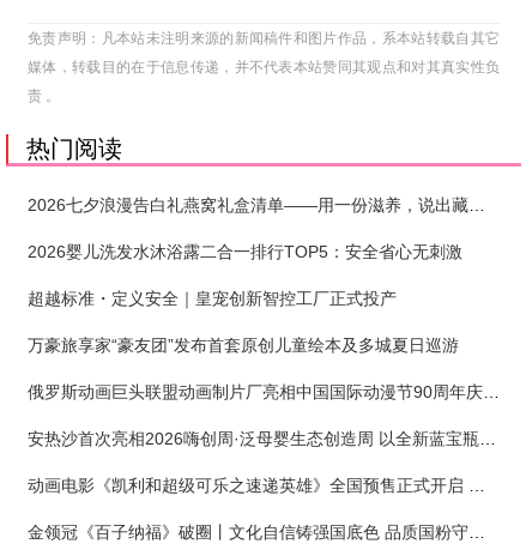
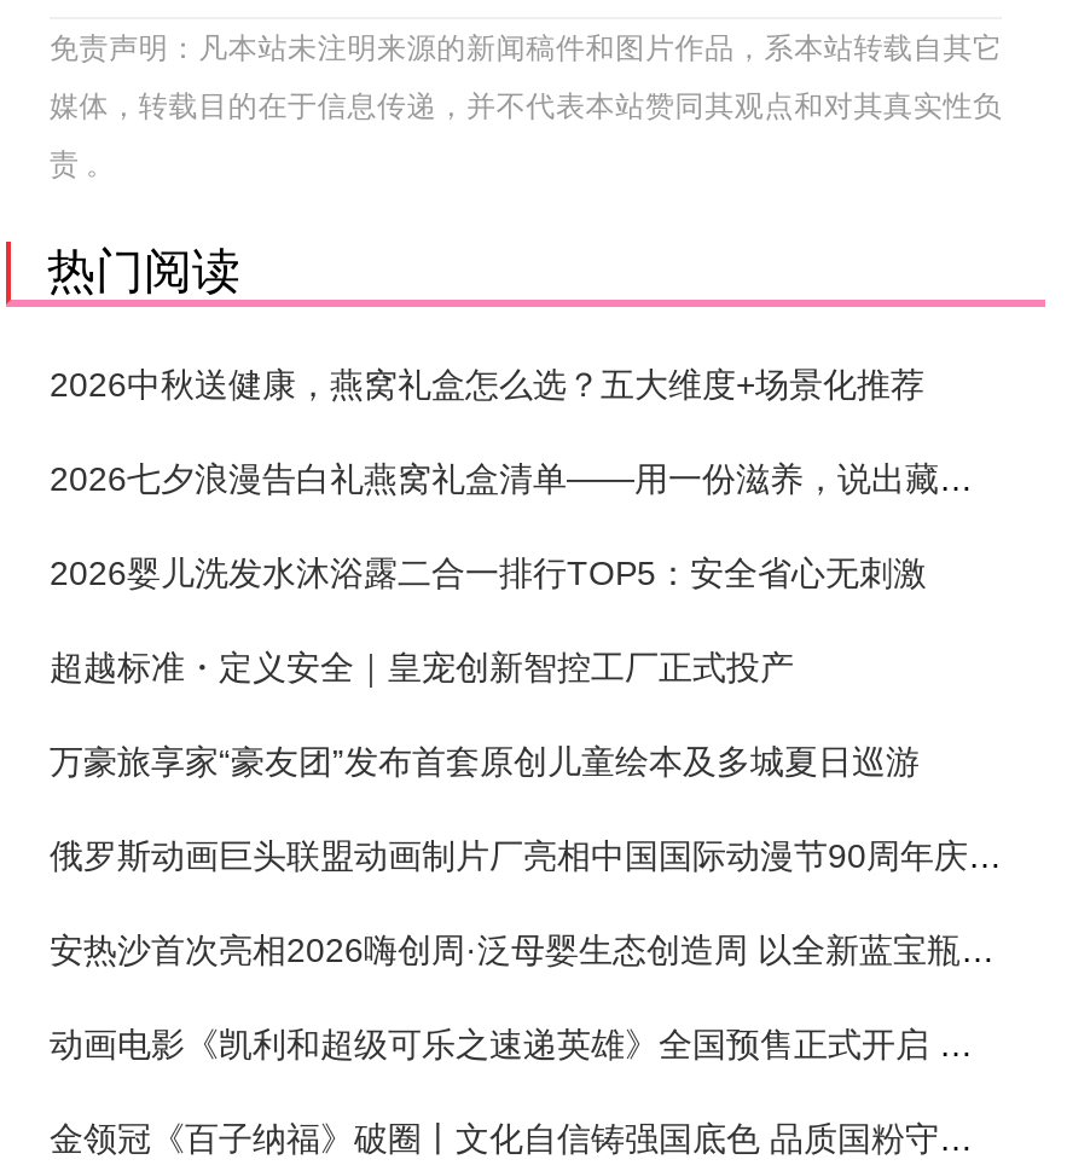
+ 2026中秋送健康，燕窝礼盒怎么选？五大维度+场景化推荐
